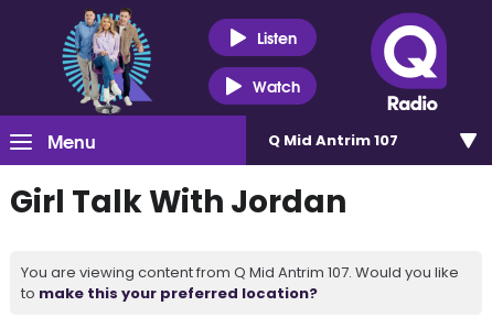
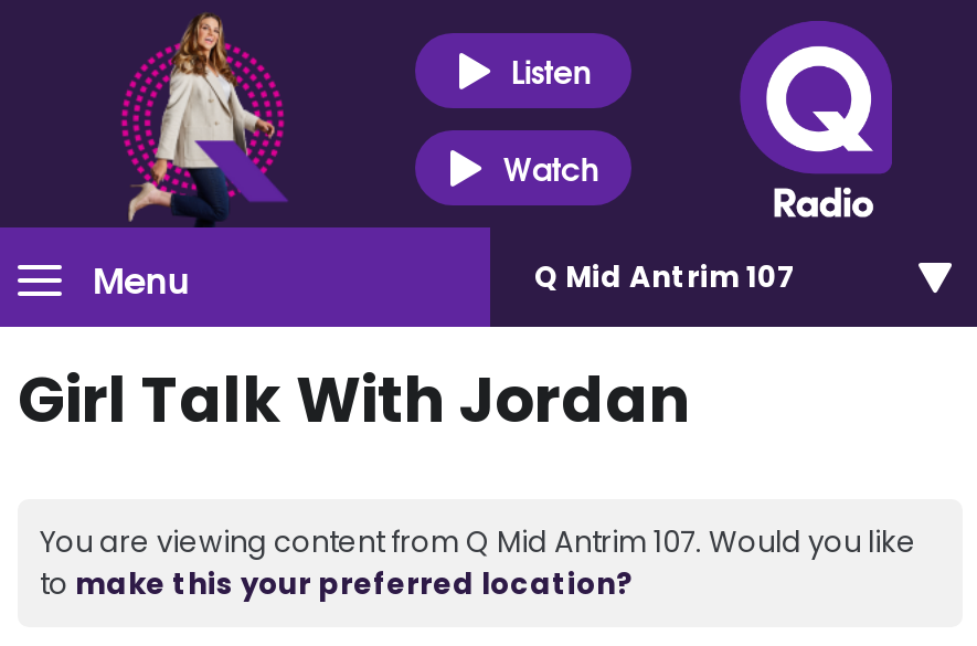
- [image]
+ [image]
